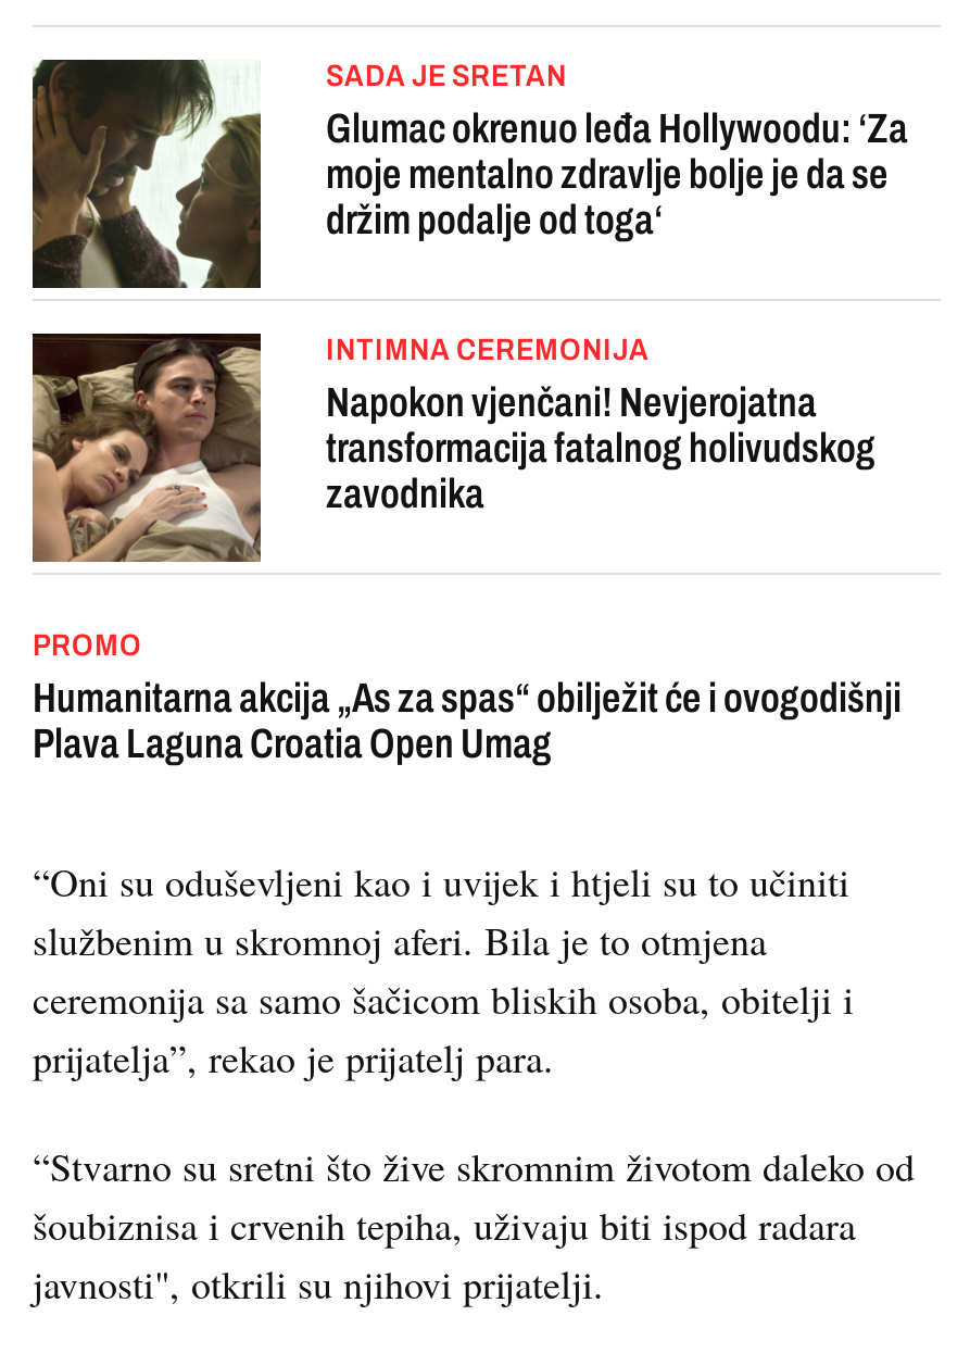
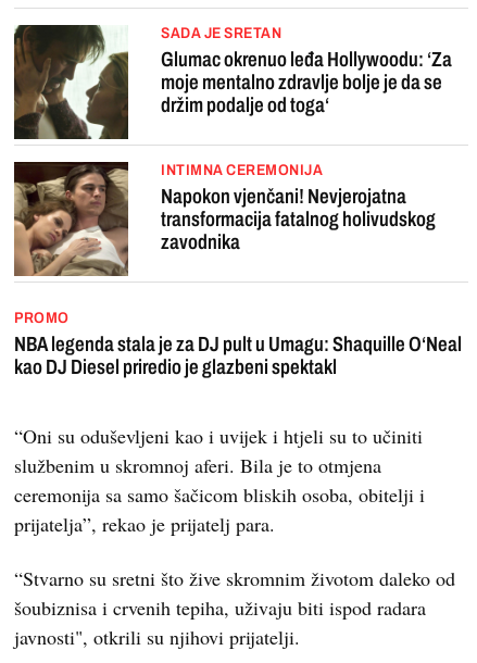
- Humanitarna akcija „As za spas“ obilježit će i ovogodišnji
- Plava Laguna Croatia Open Umag
+ NBA legenda stala je za DJ pult u Umagu: Shaquille O‘Neal
+ kao DJ Diesel priredio je glazbeni spektakl
